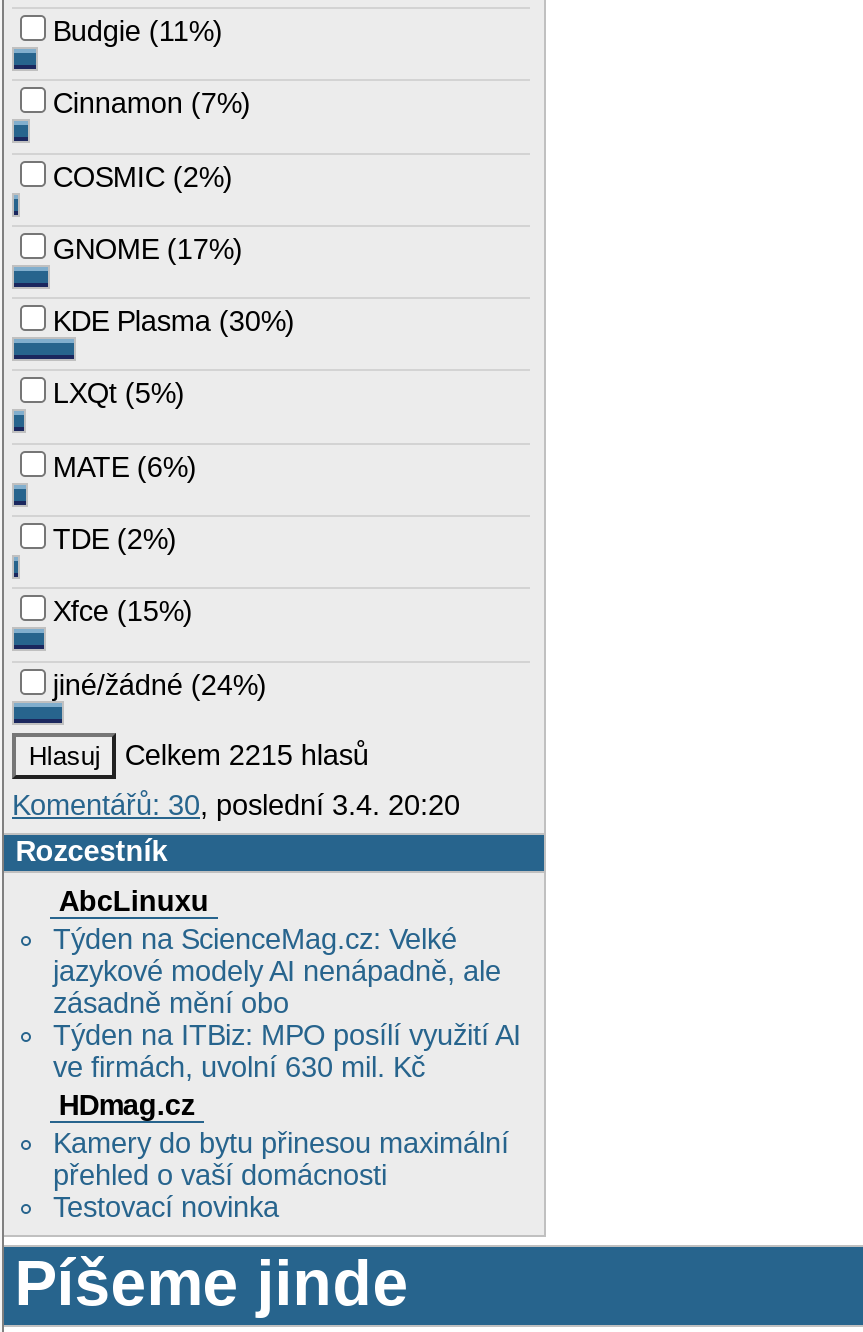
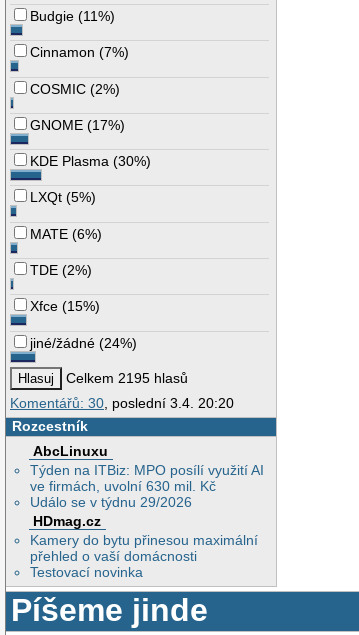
- Celkem 2215 hlasů
+ Celkem 2195 hlasů

- Týden na ScienceMag.cz: Velké
- jazykové modely AI nenápadně, ale
- zásadně mění obo

moved up: Týden na ITBiz: MPO posílí využití AI | ve firmách, uvolní 630 mil. Kč

+ Událo se v týdnu 29/2026
